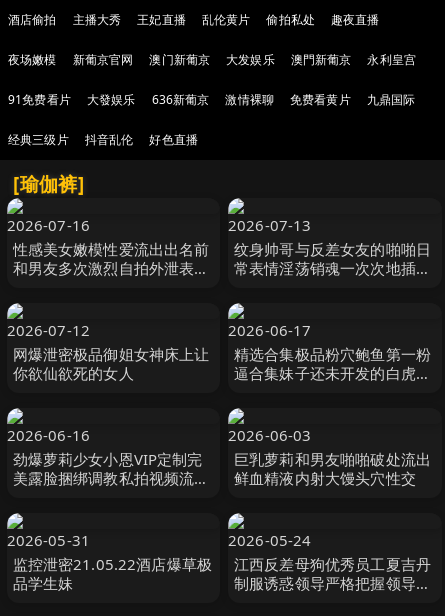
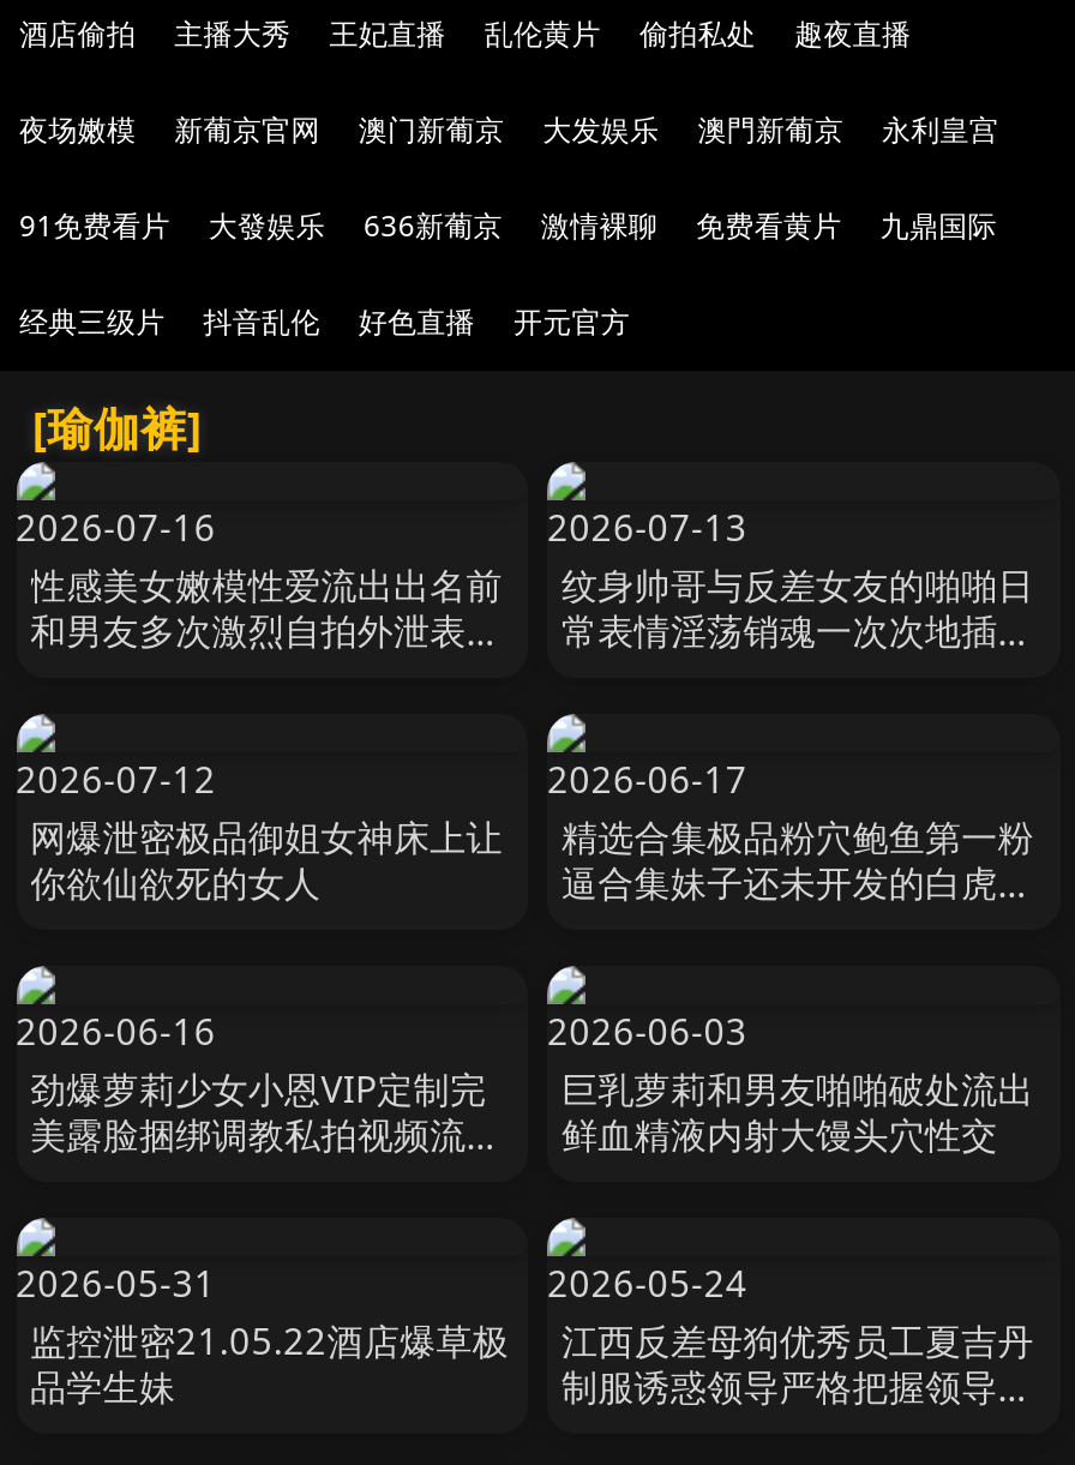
+ 开元官方
